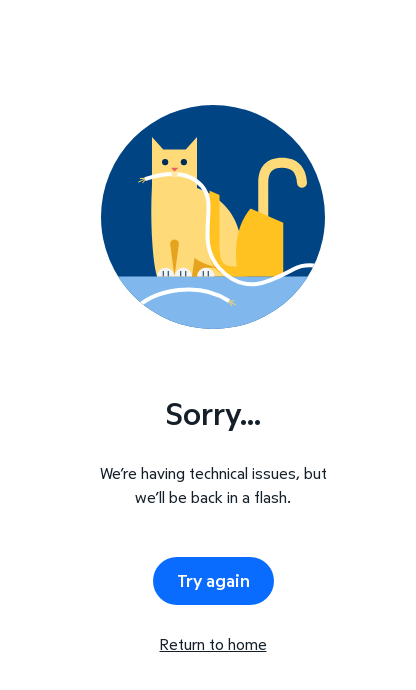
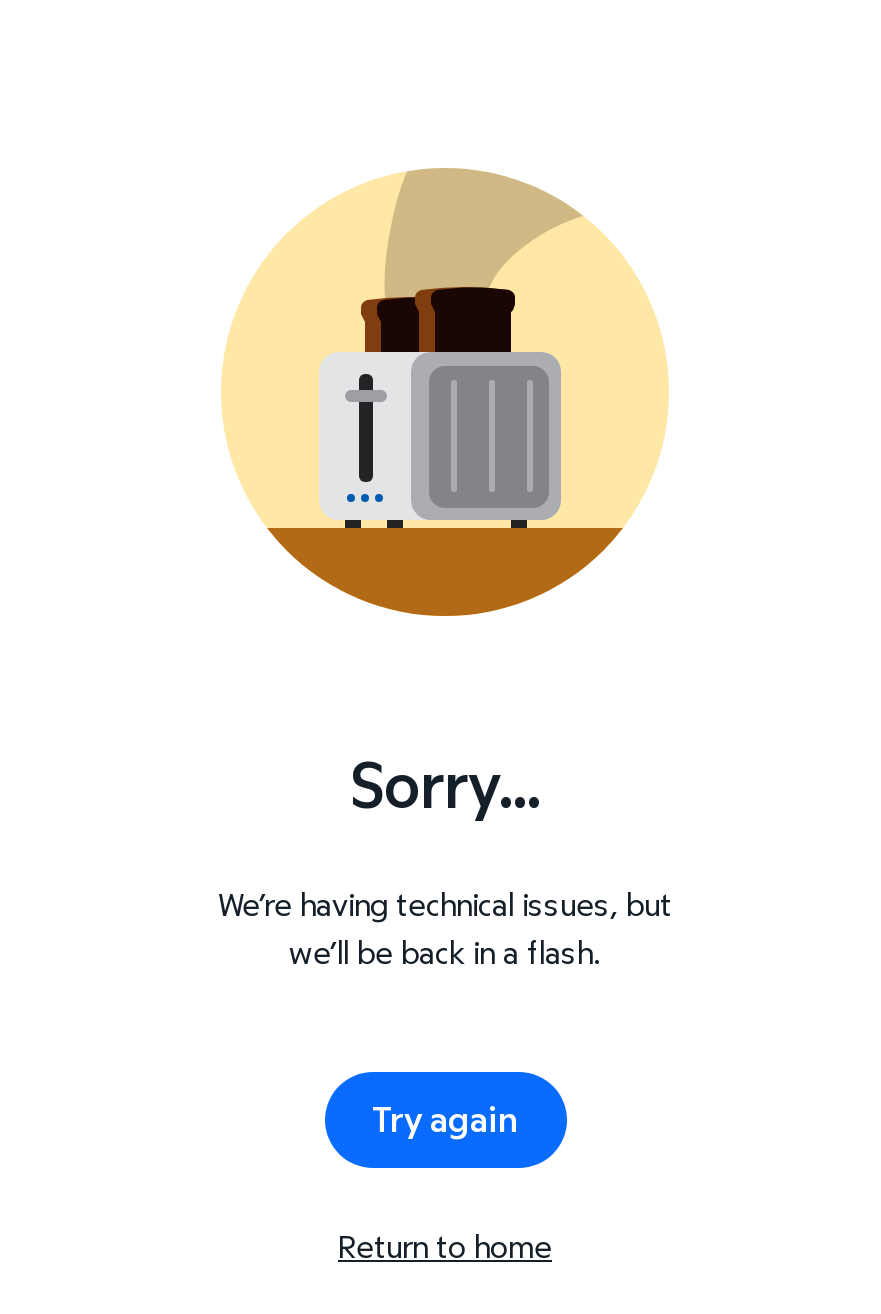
- [image]
+ [image]
